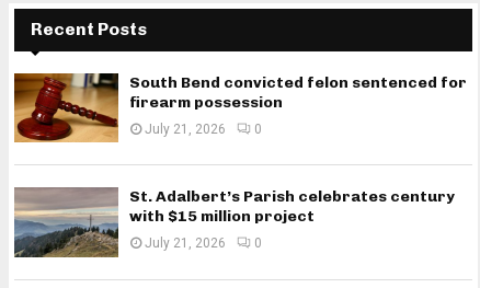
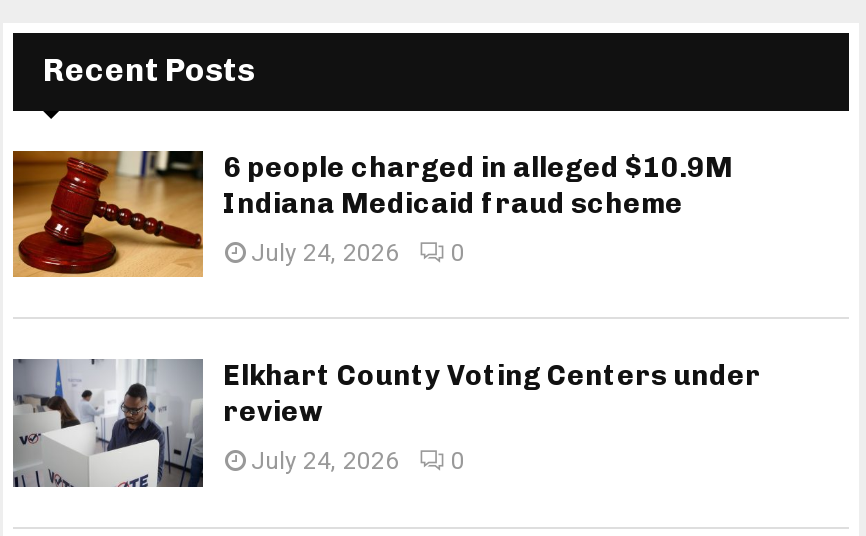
- South Bend convicted felon sentenced for
- firearm possession
+ 6 people charged in alleged $10.9M
+ Indiana Medicaid fraud scheme

- July 21, 2026 0
+ July 24, 2026 0

- [image]
- St. Adalbert’s Parish celebrates century
- with $15 million project
+ [image]
+ Elkhart County Voting Centers under
+ review

- July 21, 2026 0
+ July 24, 2026 0
